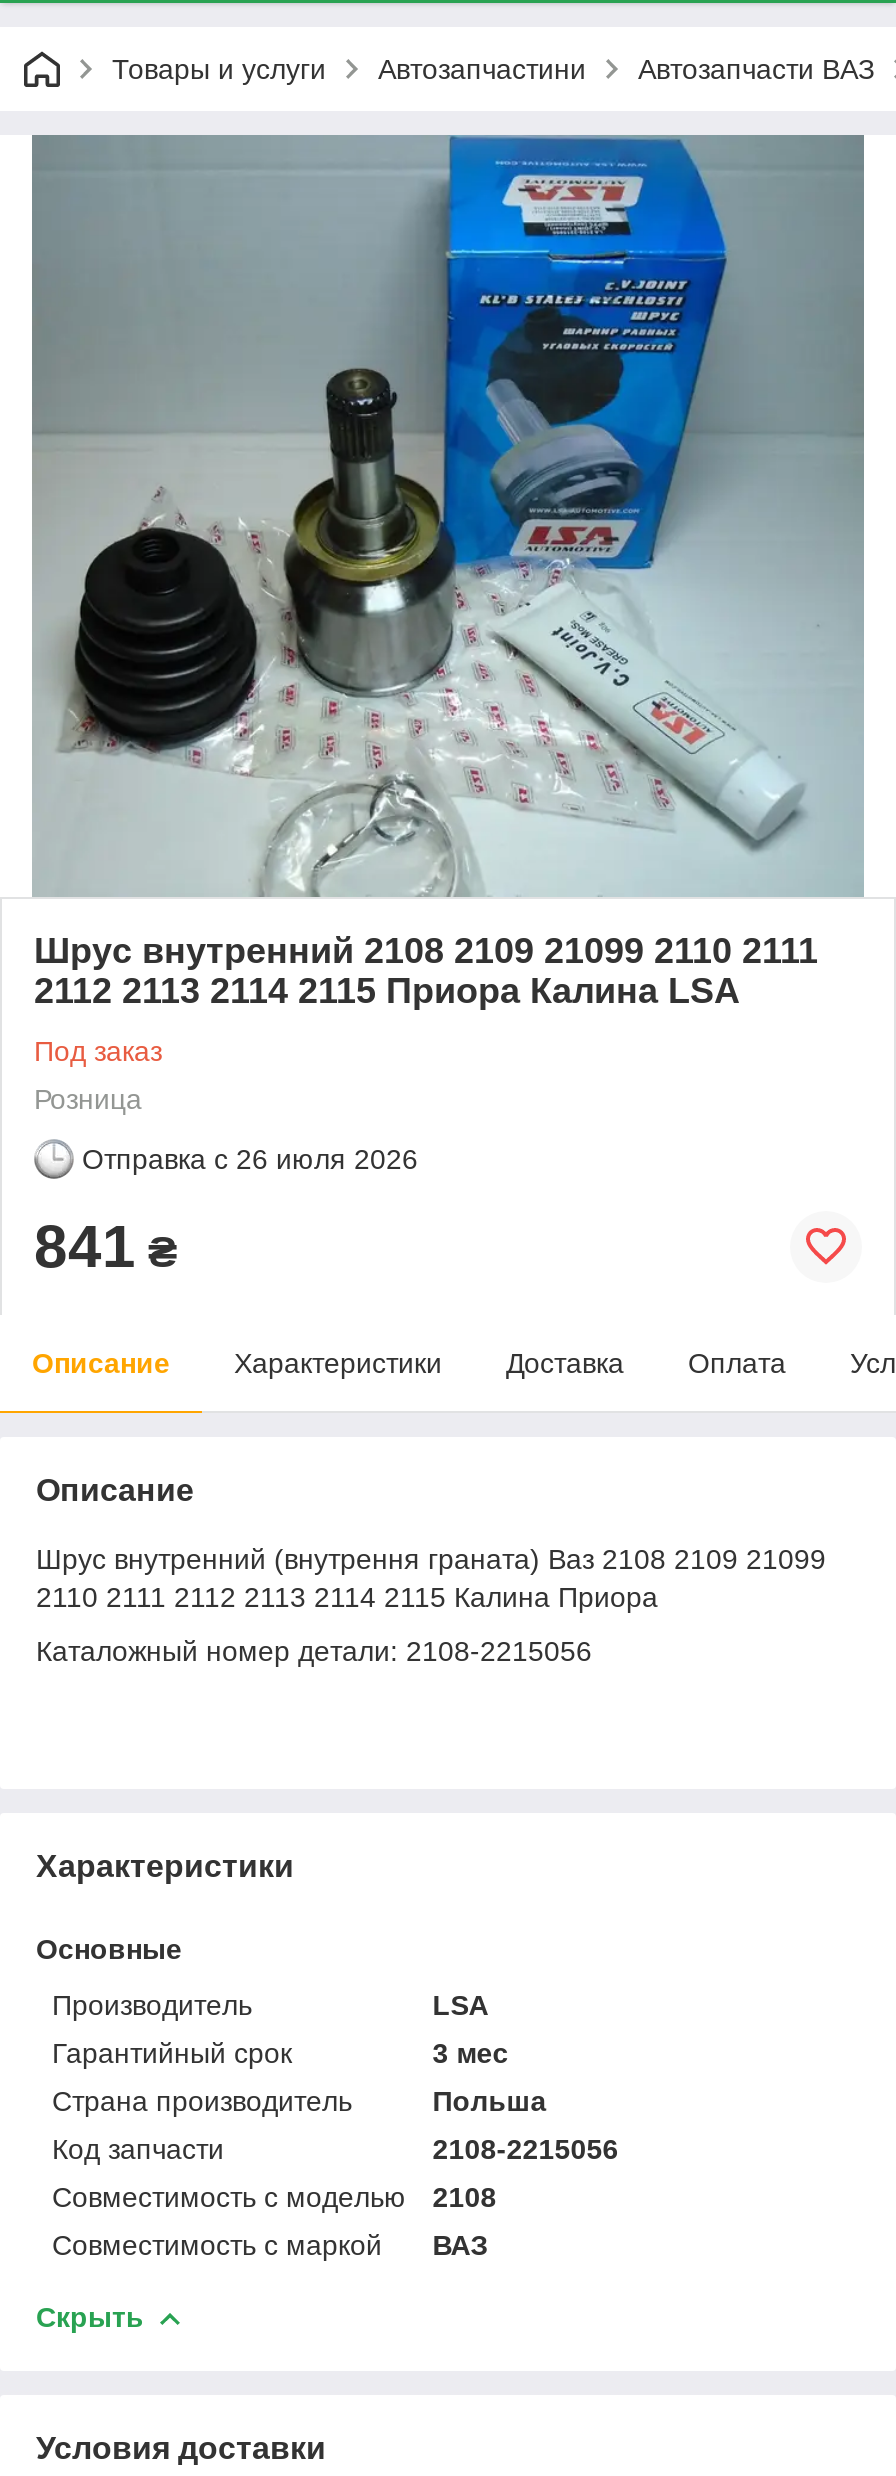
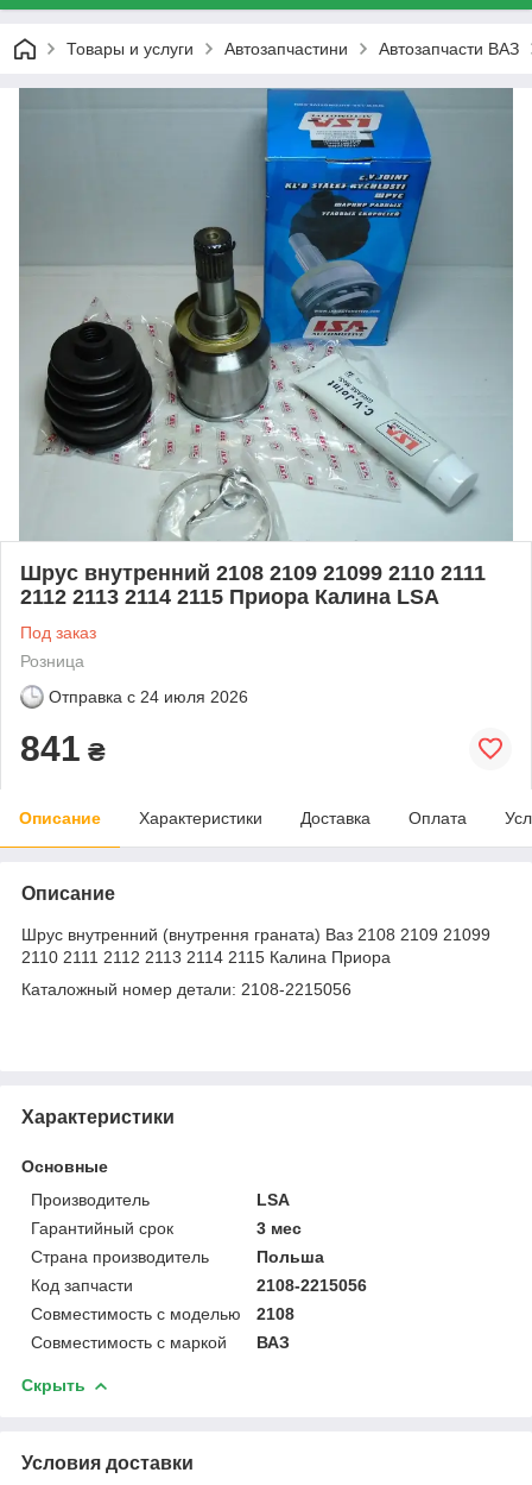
- Отправка с 26 июля 2026
+ Отправка с 24 июля 2026
